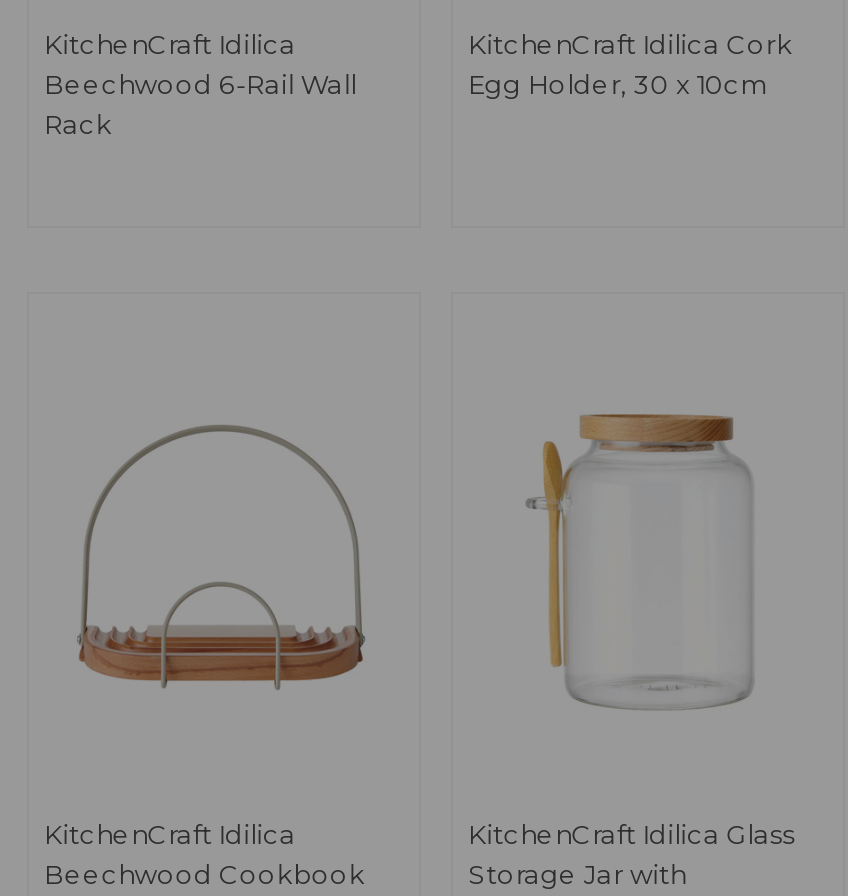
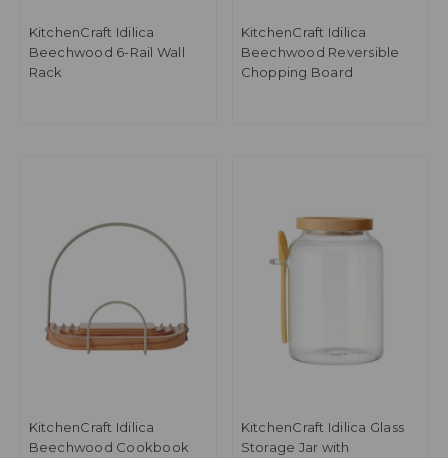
- KitchenCraft Idilica Cork
- Egg Holder, 30 x 10cm
+ KitchenCraft Idilica
+ Beechwood Reversible
+ Chopping Board
